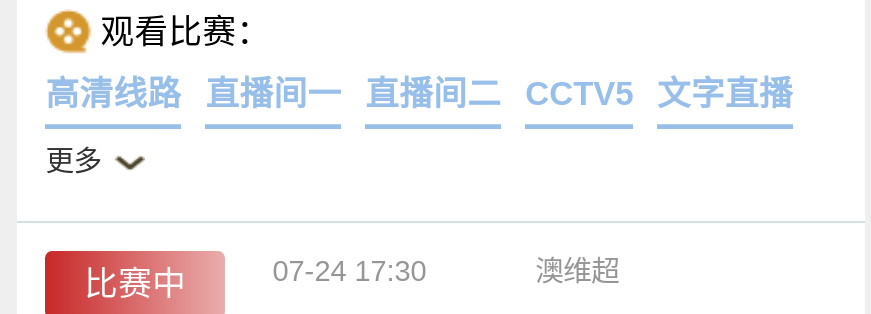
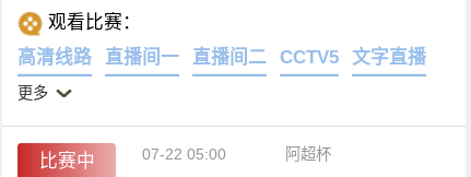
- 07-24 17:30
- 澳维超
+ 07-22 05:00
+ 阿超杯
